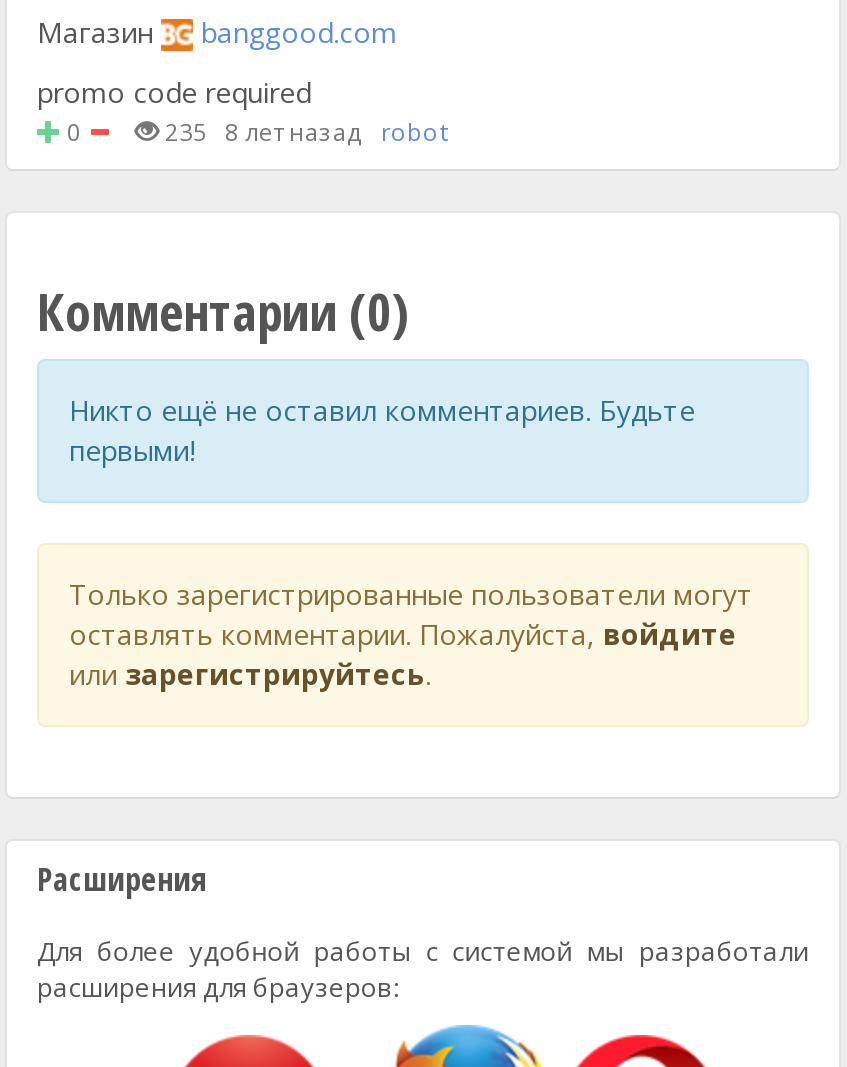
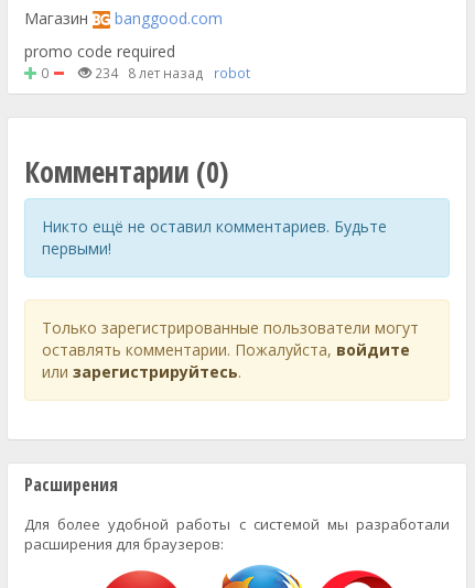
- 235 8 лет назад robot
+ 234 8 лет назад robot
